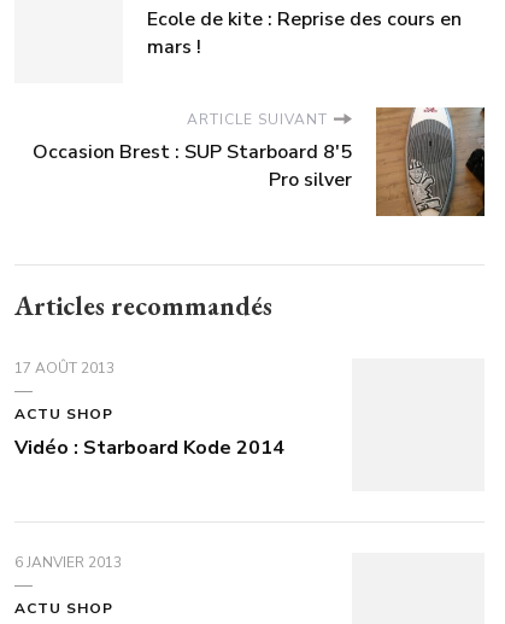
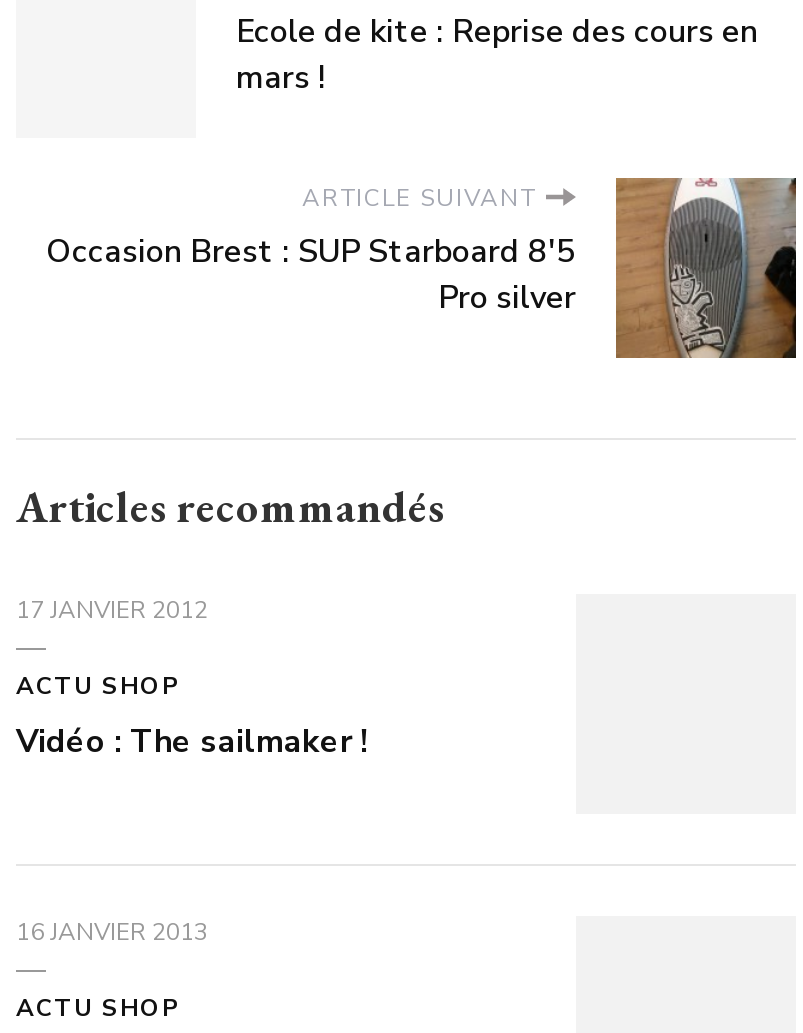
- 17 AOÛT 2013
+ 17 JANVIER 2012

- Vidéo : Starboard Kode 2014
+ Vidéo : The sailmaker !

- 6 JANVIER 2013
+ 16 JANVIER 2013
